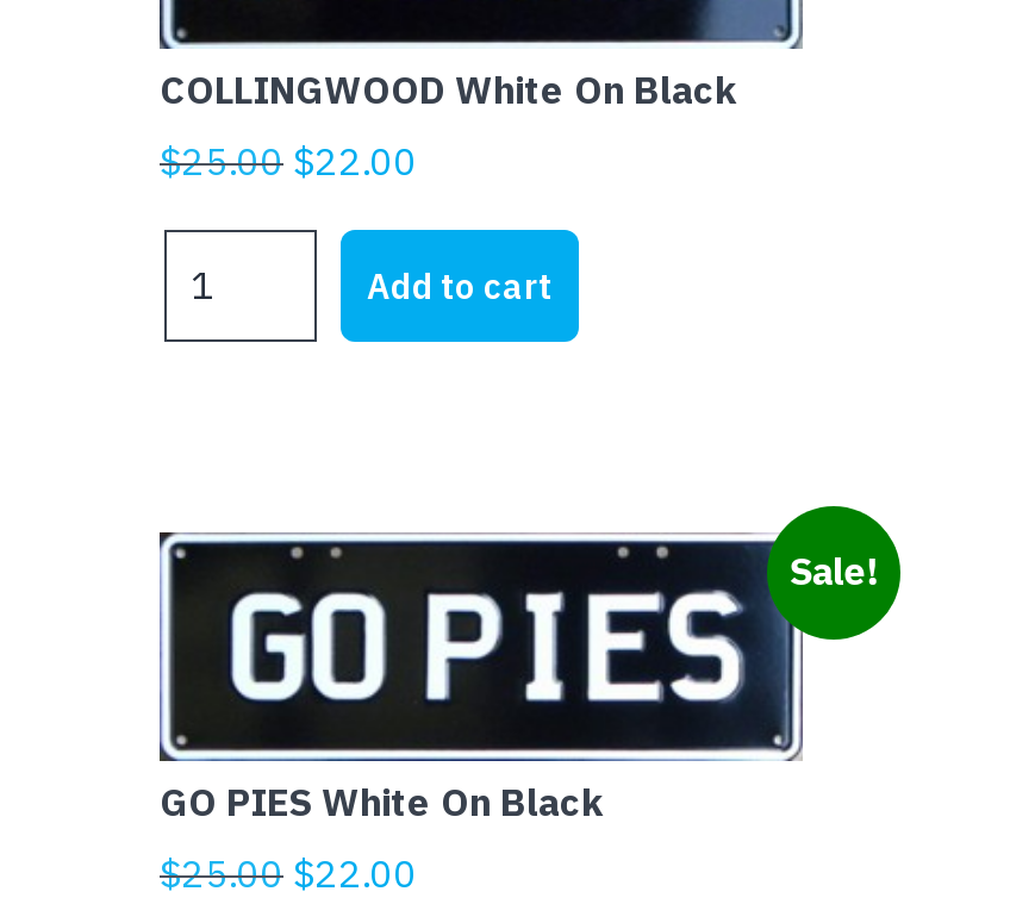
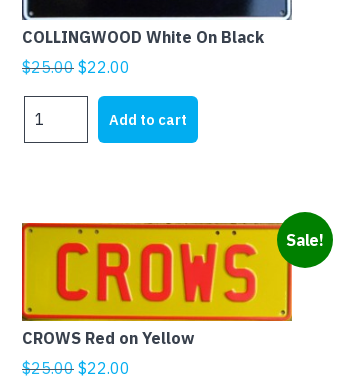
- [image]
- GO PIES White On Black
+ [image]
+ CROWS Red on Yellow
